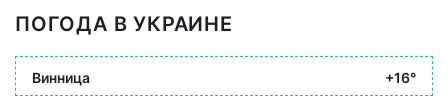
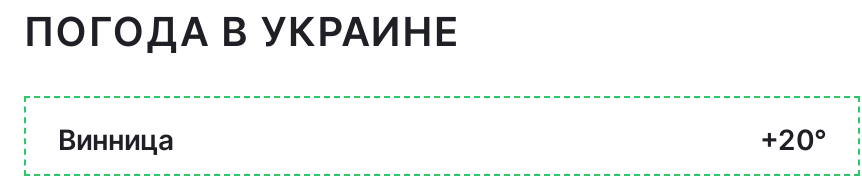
- +16°
+ +20°
